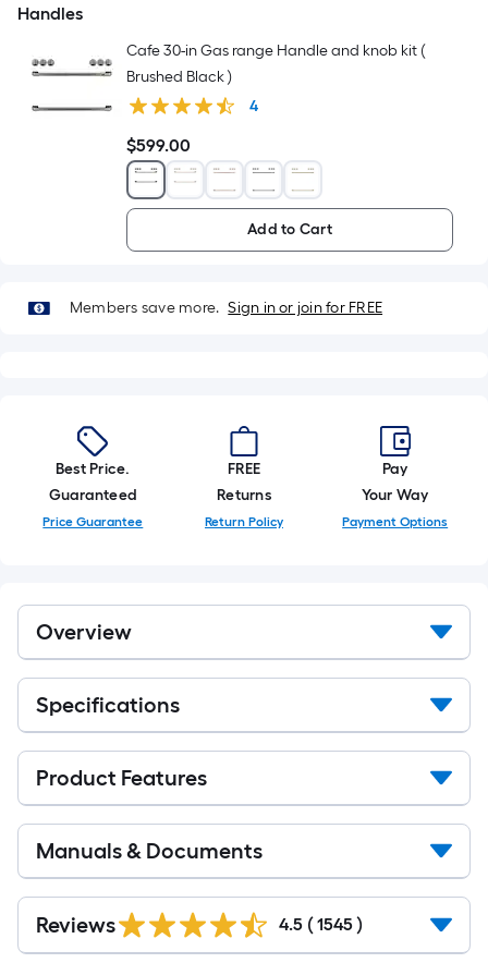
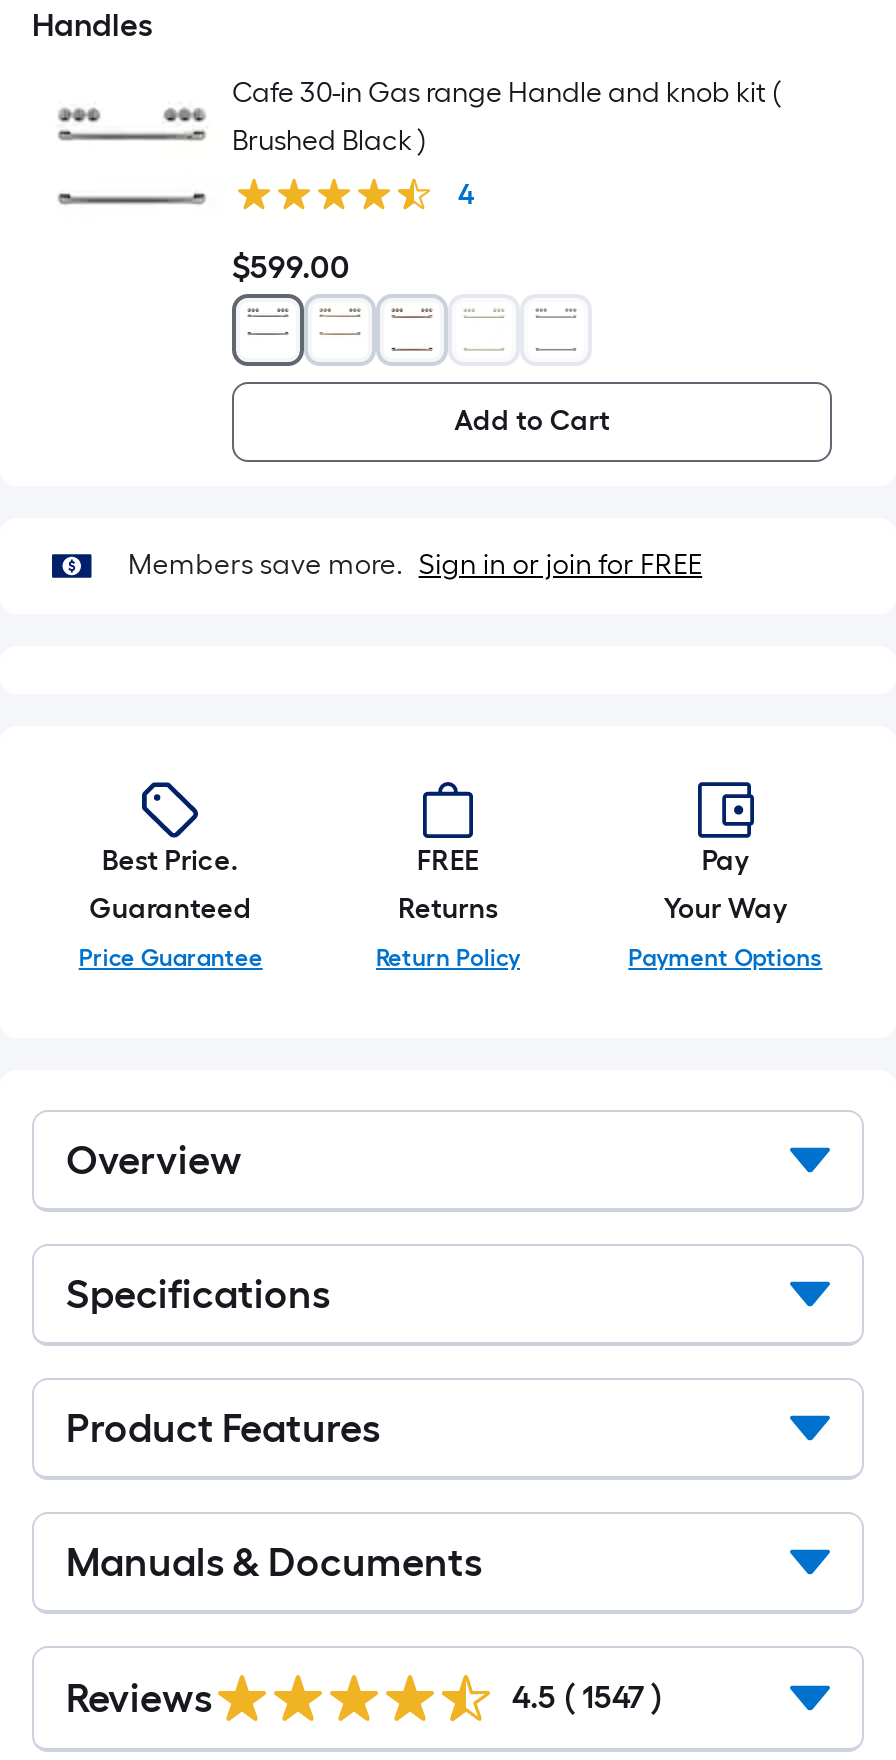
- 4.5 ( 1545 )
+ 4.5 ( 1547 )
